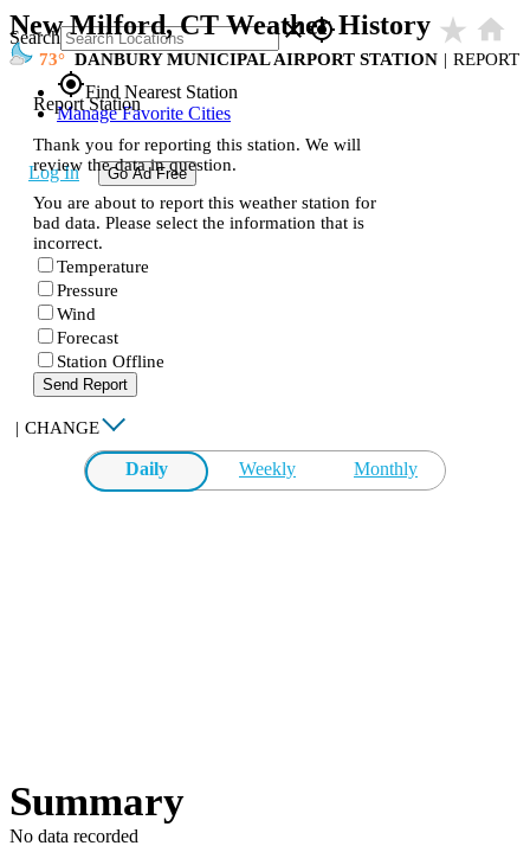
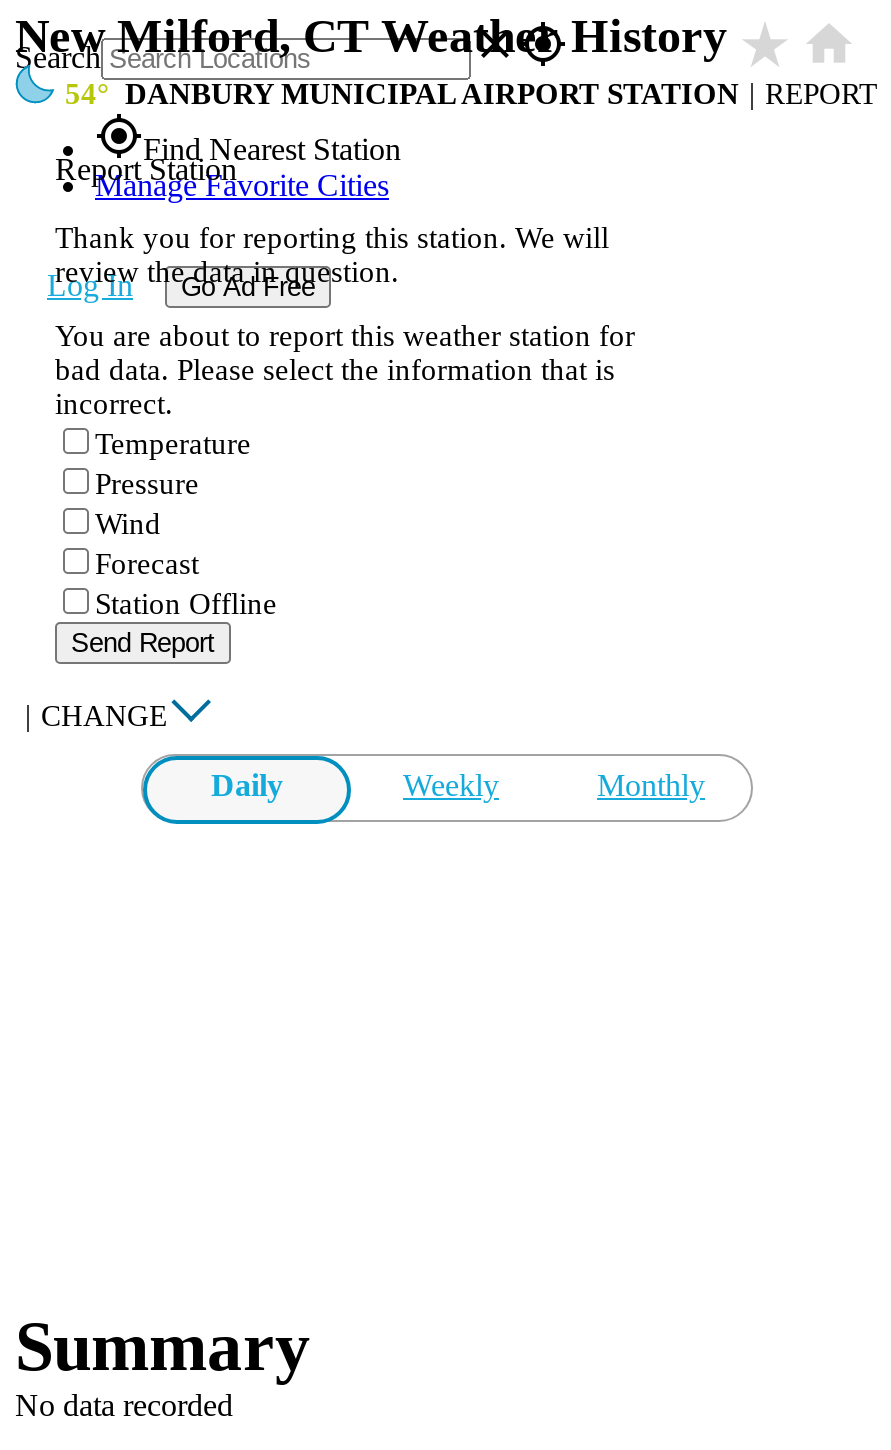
- 73
+ 54
